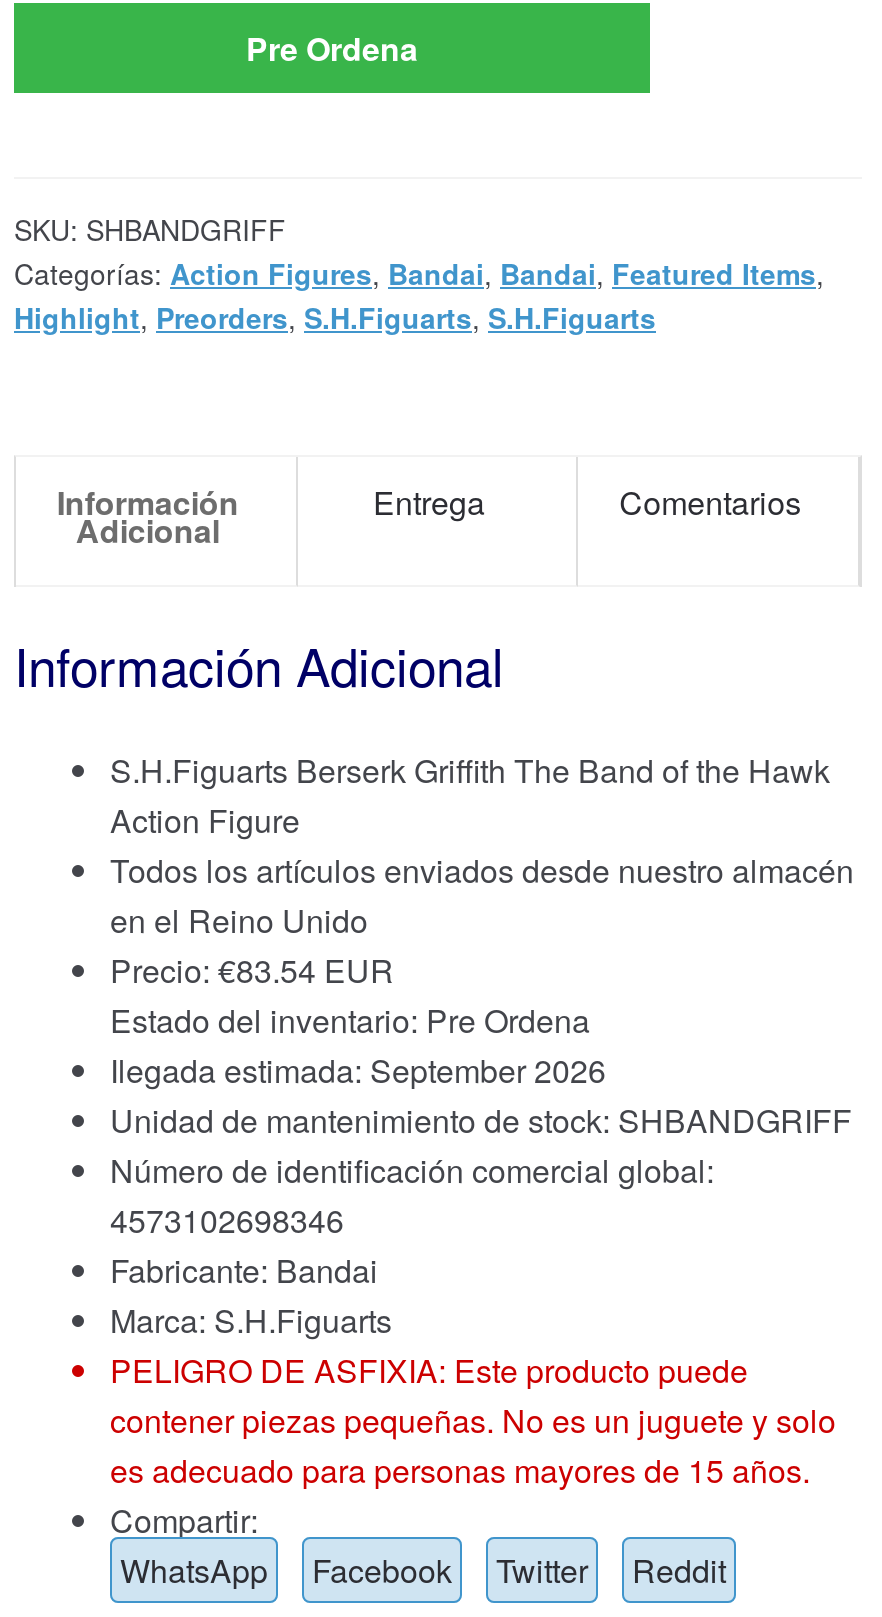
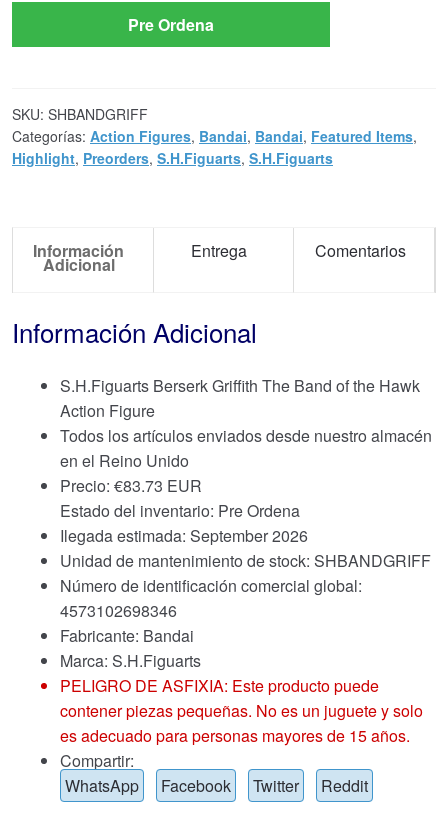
- Precio: €83.54 EUR
+ Precio: €83.73 EUR
